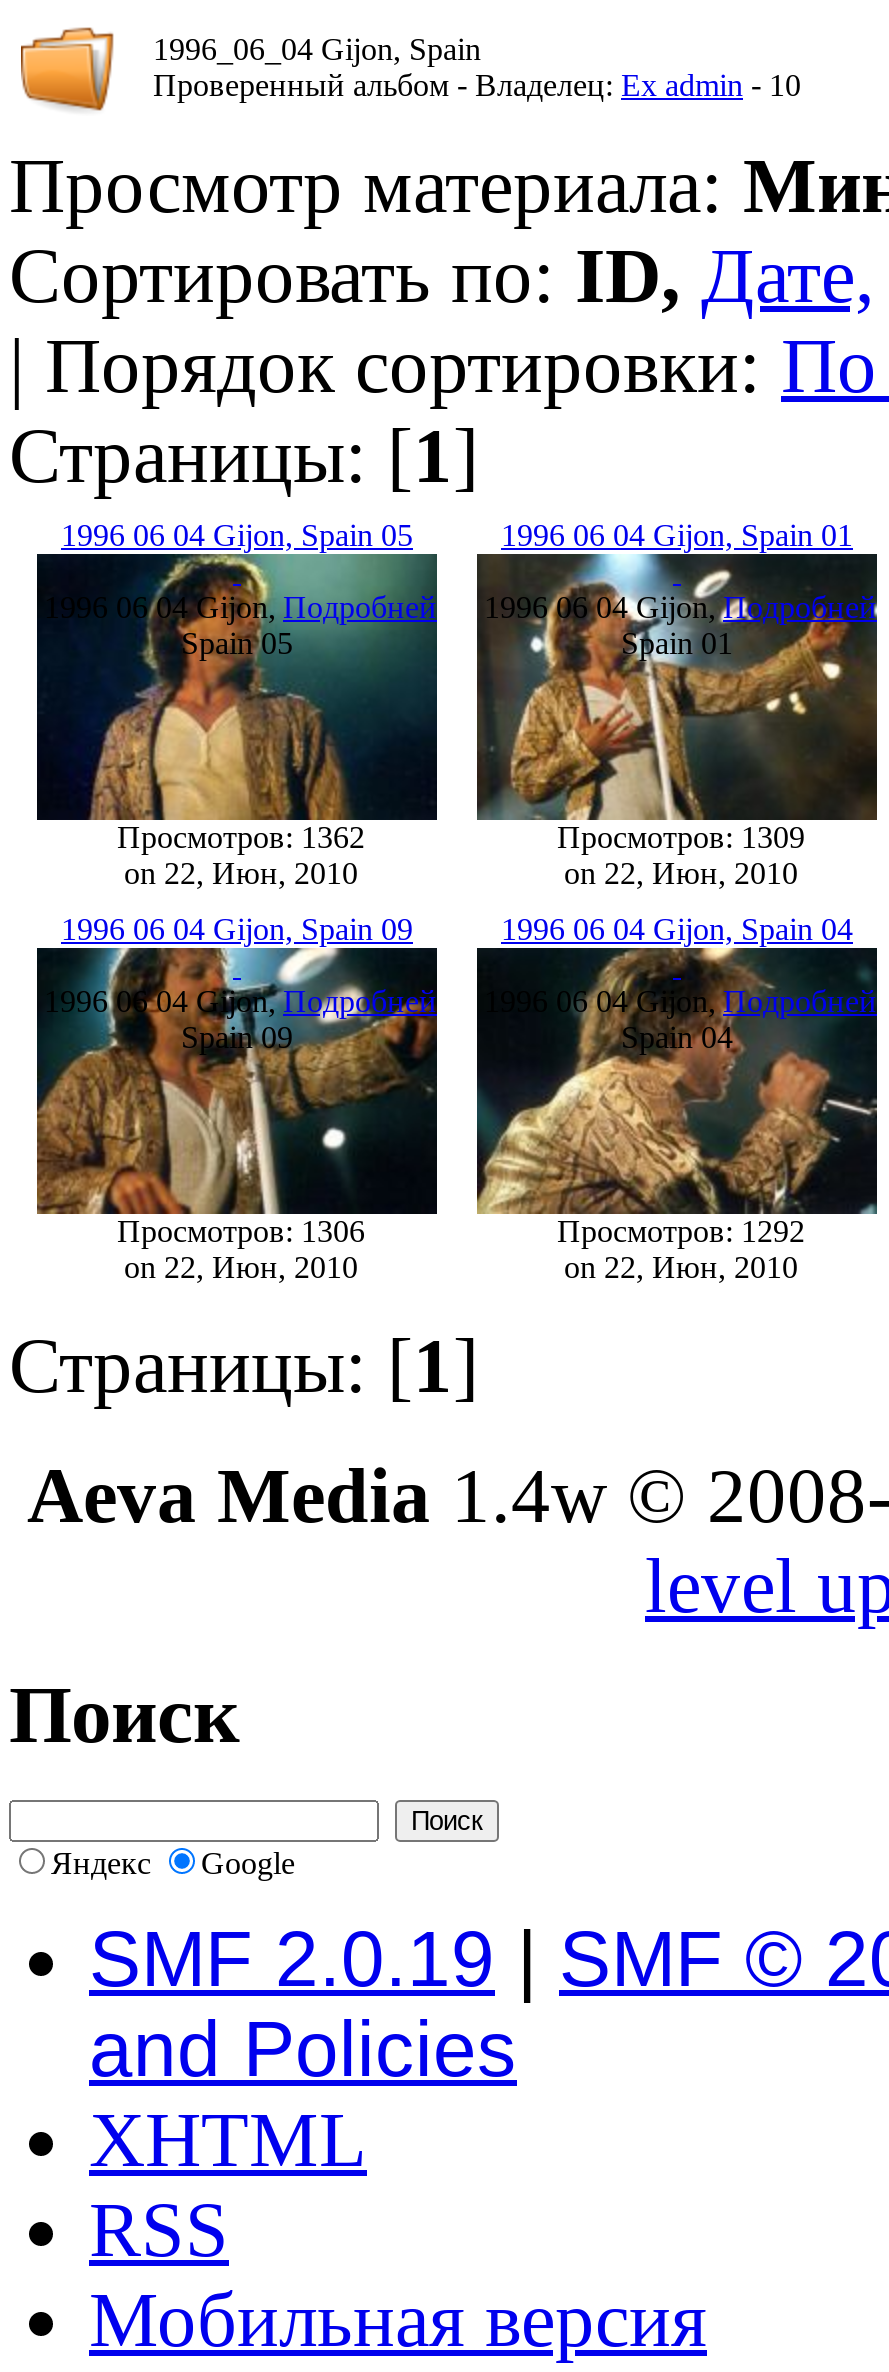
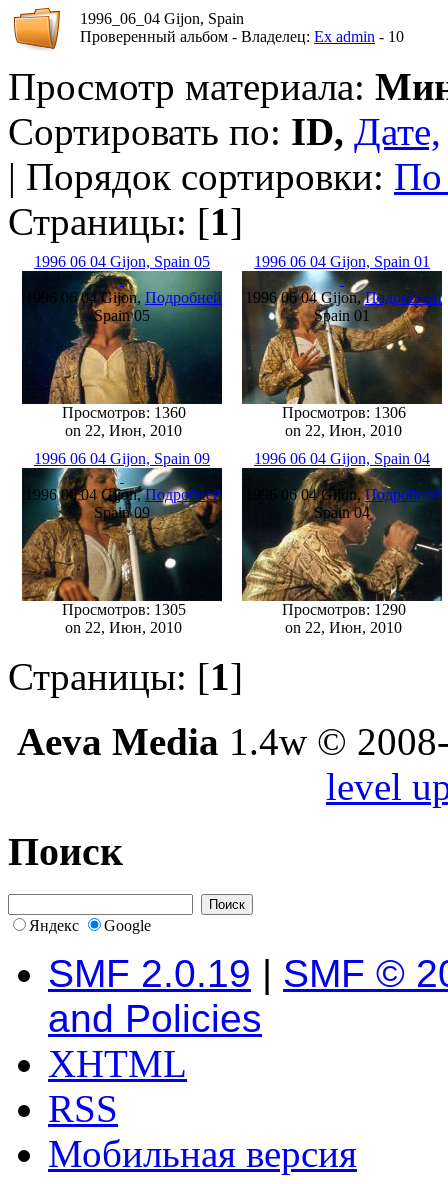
- Просмотров: 1362
+ Просмотров: 1360

- Просмотров: 1309
+ Просмотров: 1306

- Просмотров: 1306
+ Просмотров: 1305

- Просмотров: 1292
+ Просмотров: 1290
